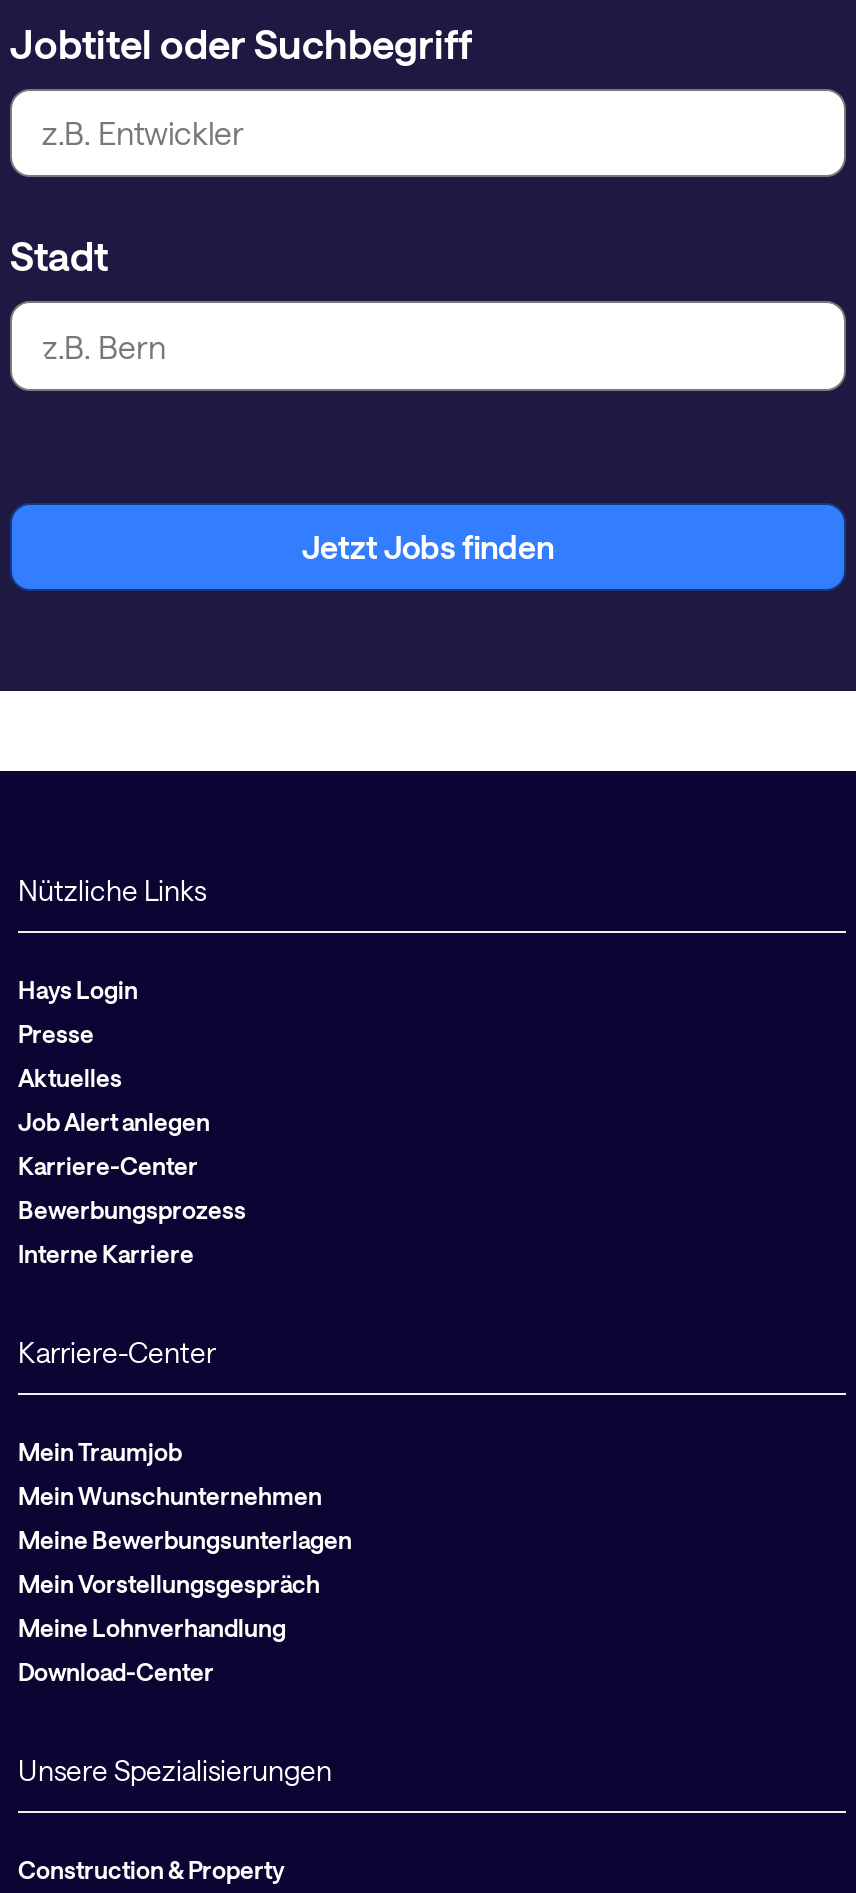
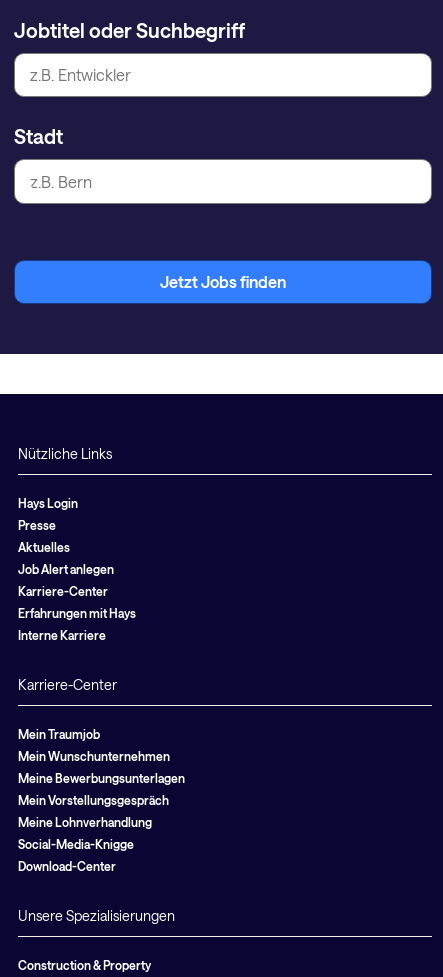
- Bewerbungsprozess
+ Erfahrungen mit Hays

+ Social-Media-Knigge
